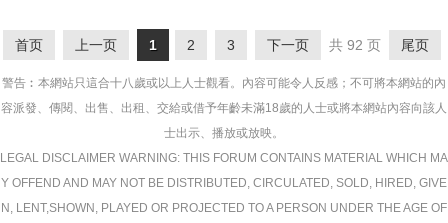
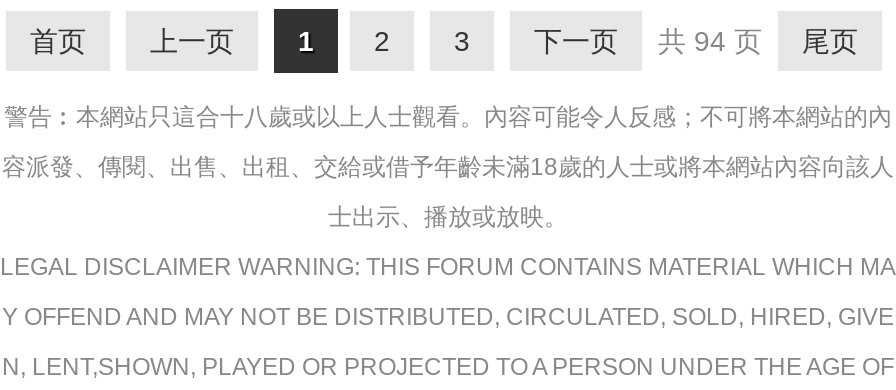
- 首页 上一页 1 2 3 下一页 共 92 页 尾页
+ 首页 上一页 1 2 3 下一页 共 94 页 尾页
